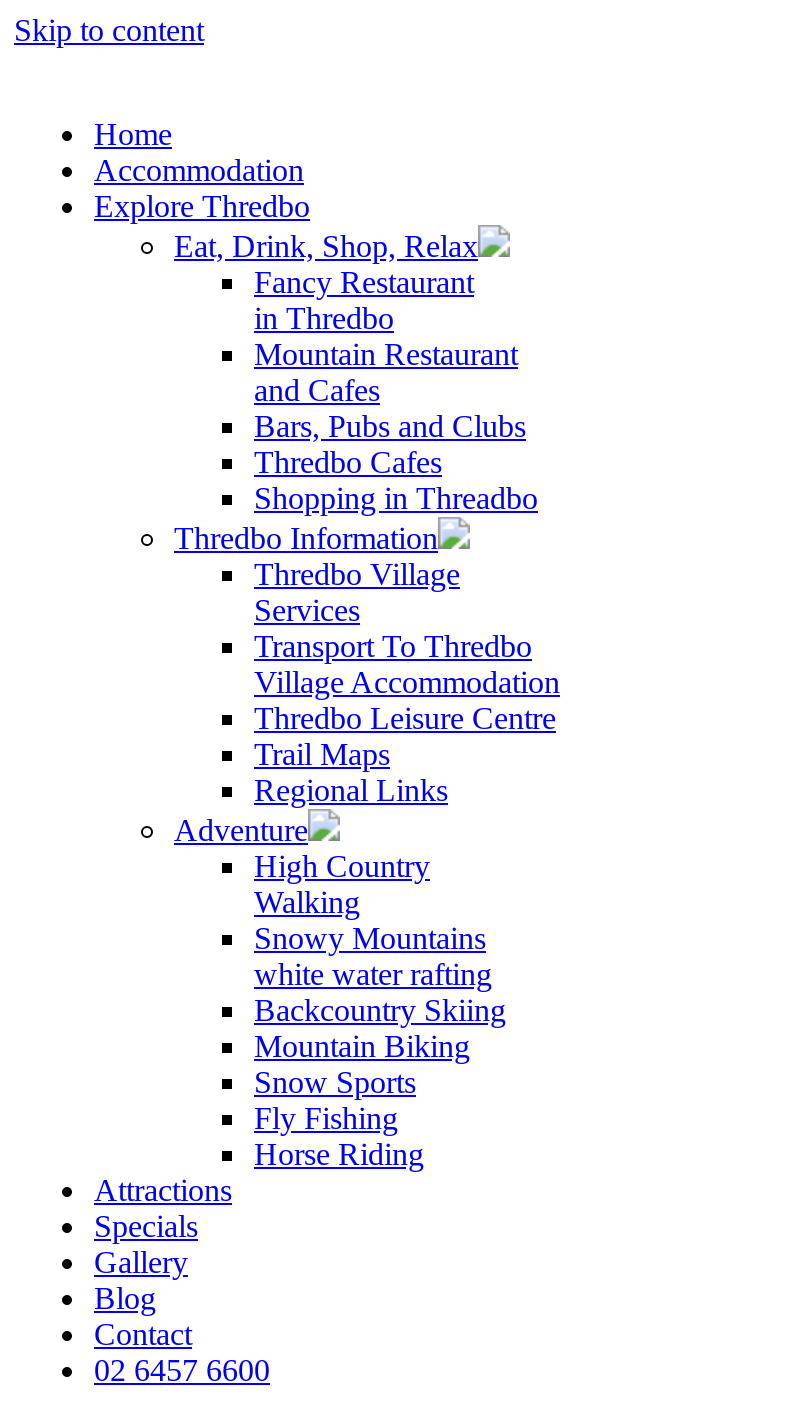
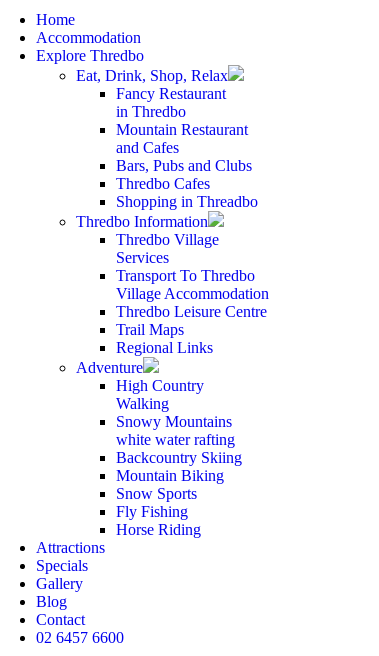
- Skip to content
